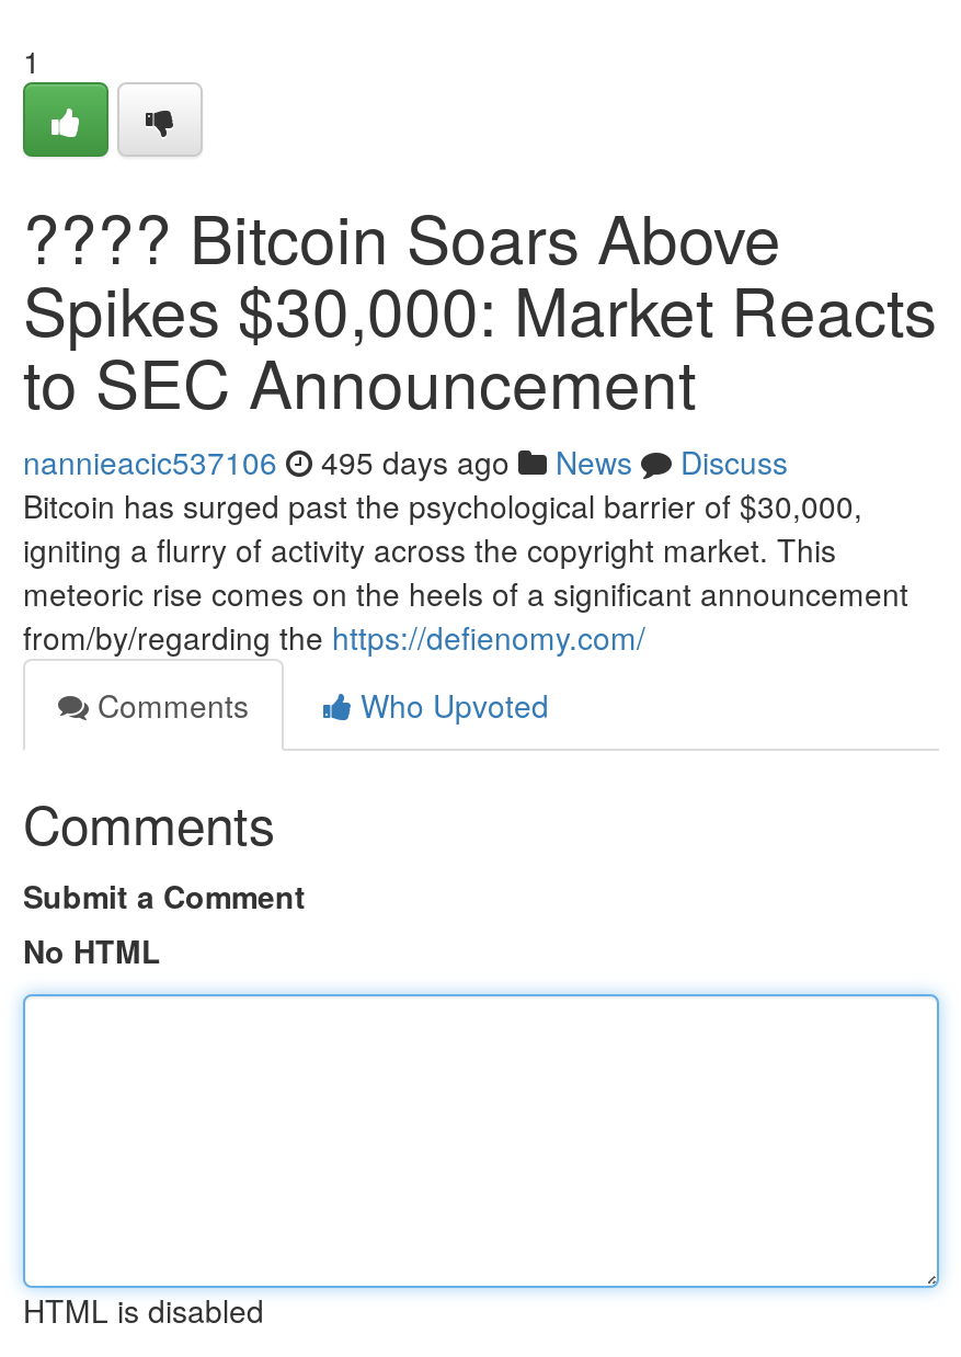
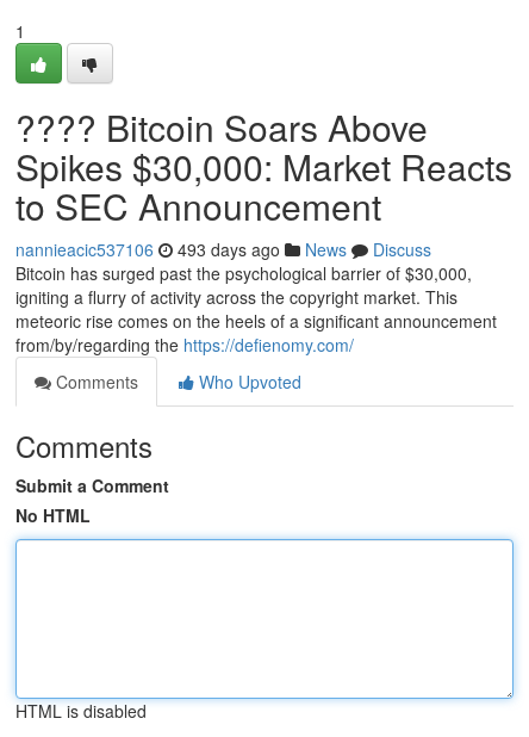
- nannieacic537106 495 days ago News Discuss
+ nannieacic537106 493 days ago News Discuss
